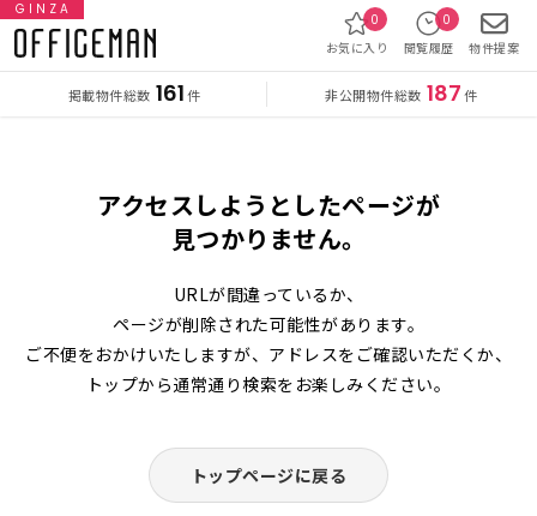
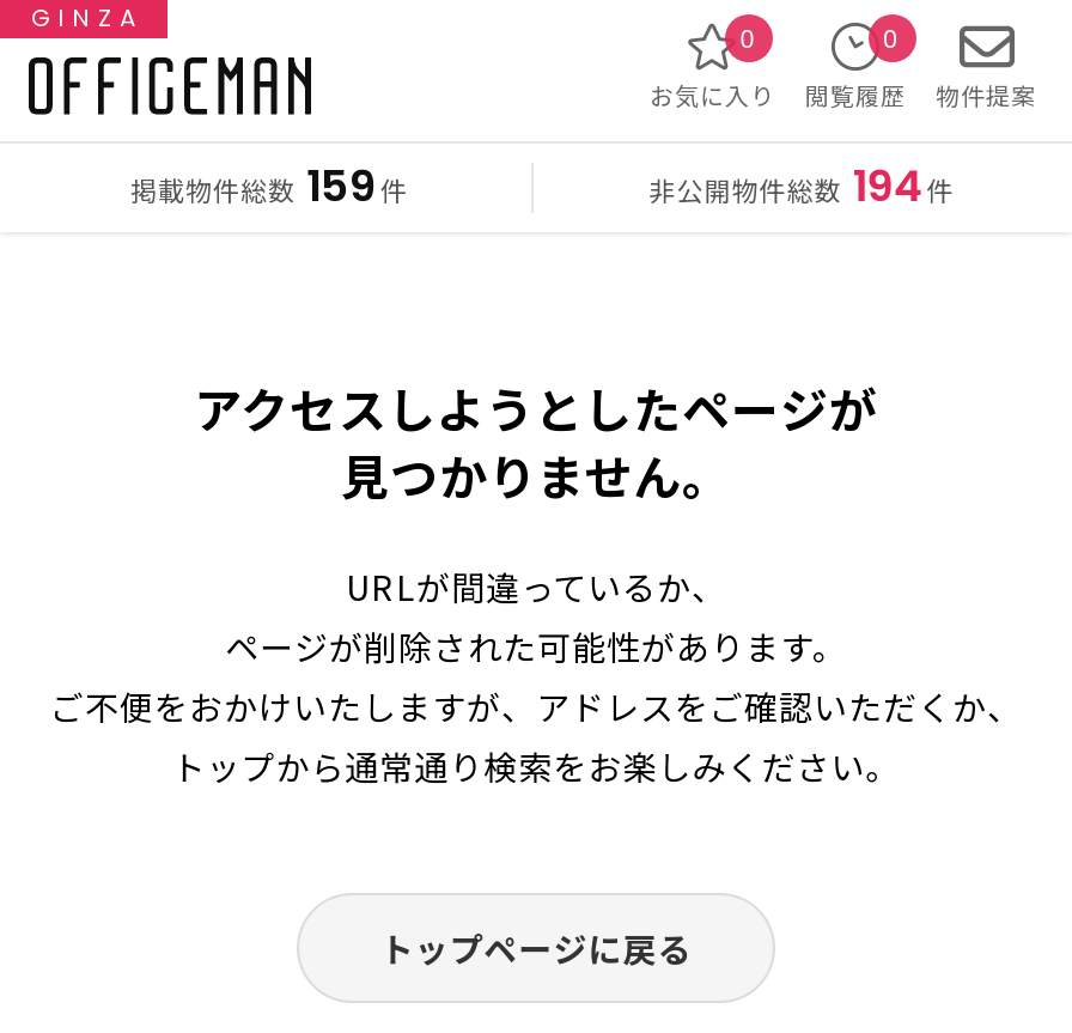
- 掲載物件総数 161 件
+ 掲載物件総数 159 件

- 非公開物件総数 187 件
+ 非公開物件総数 194 件
